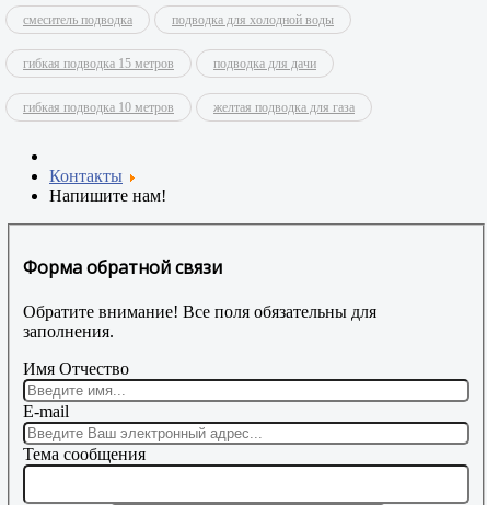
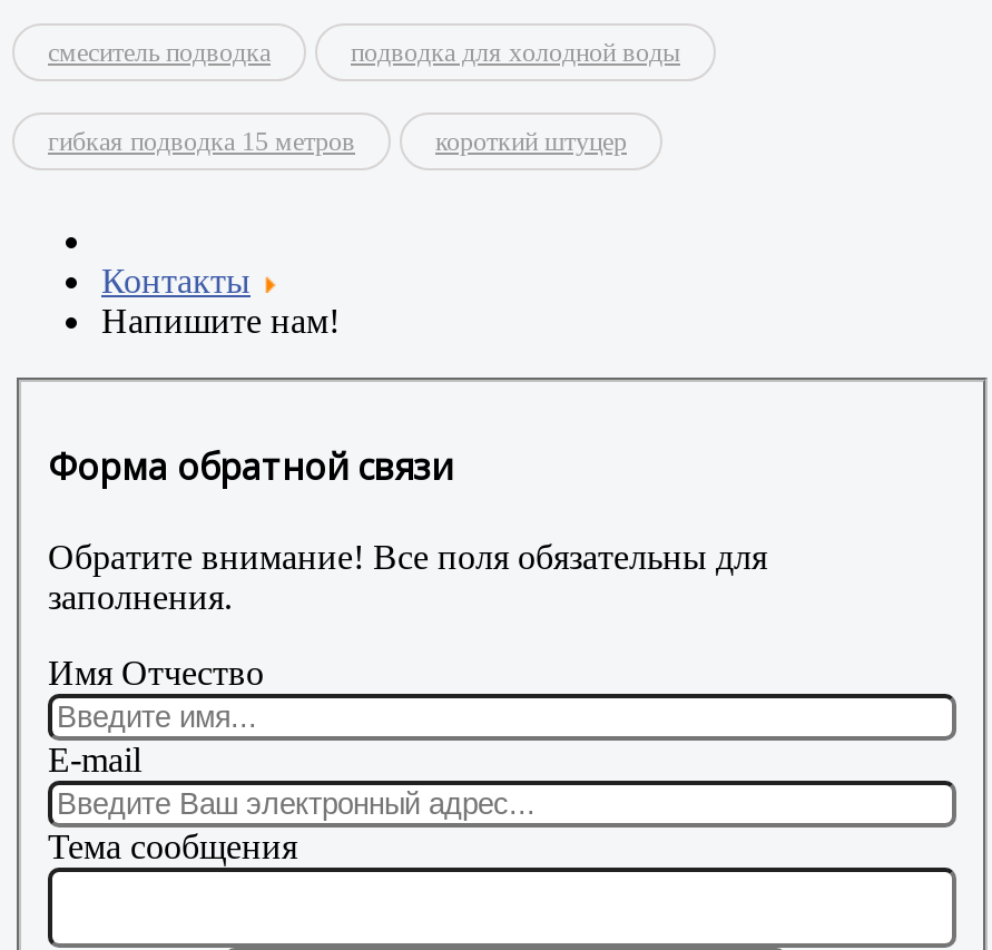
- подводка для дачи
- гибкая подводка 10 метров
- желтая подводка для газа
+ короткий штуцер
